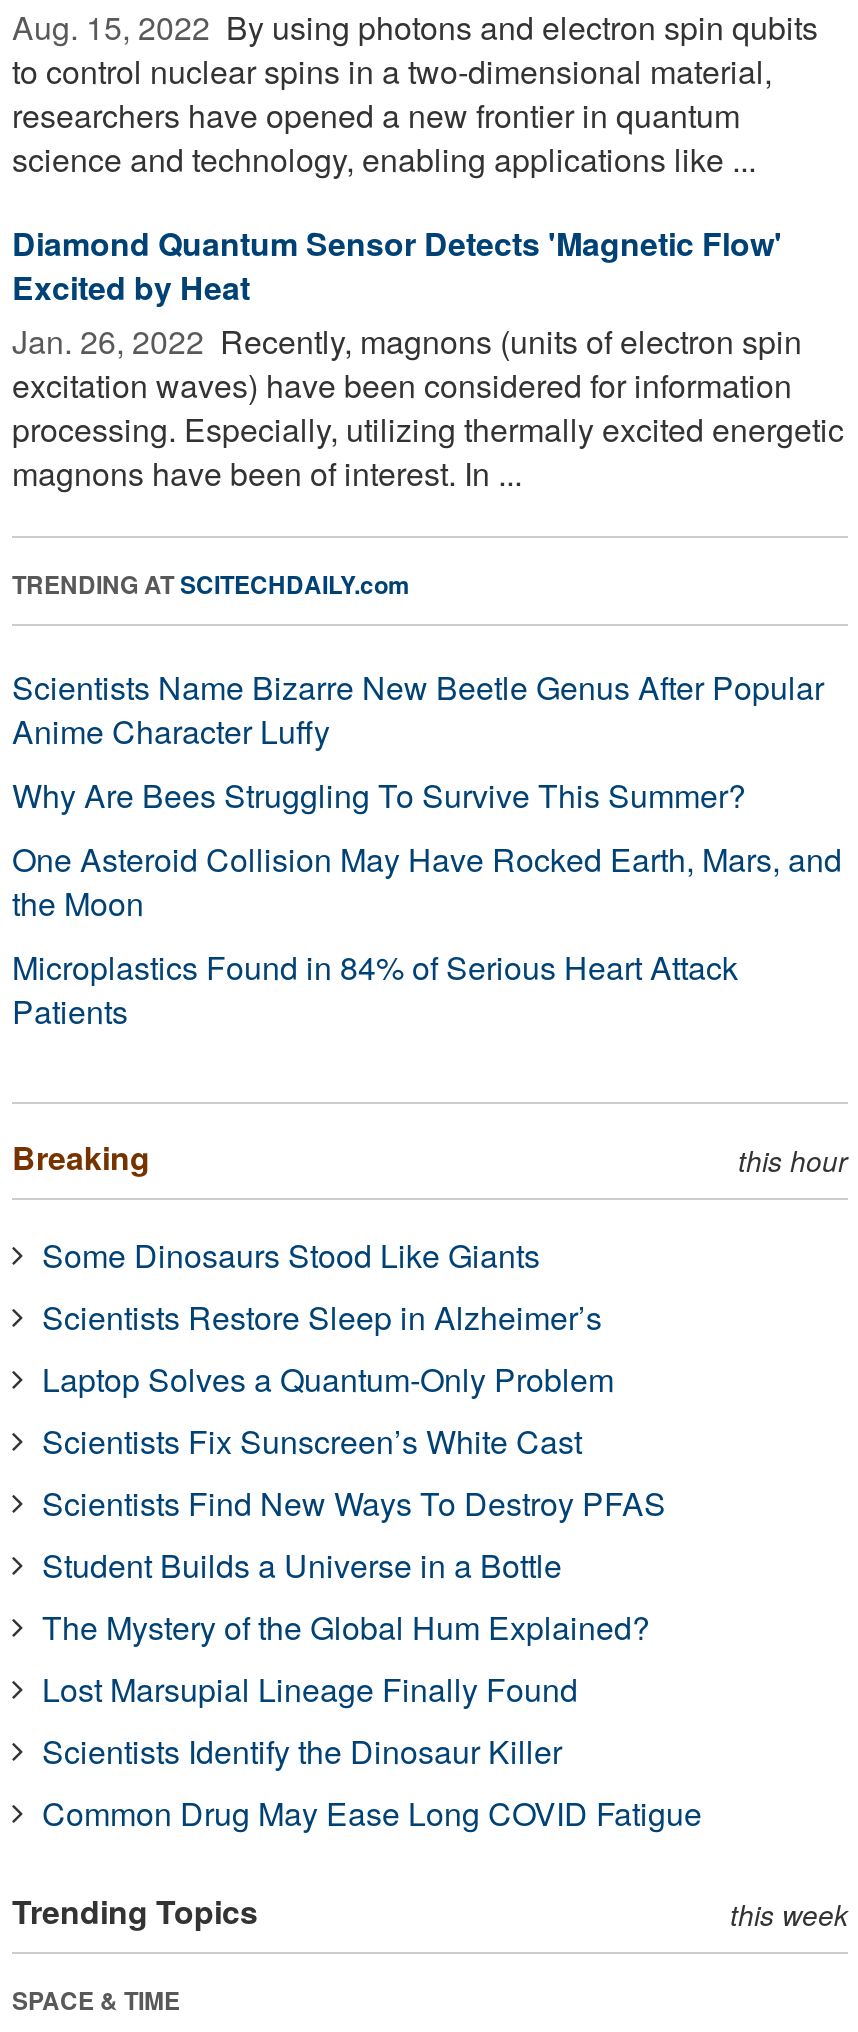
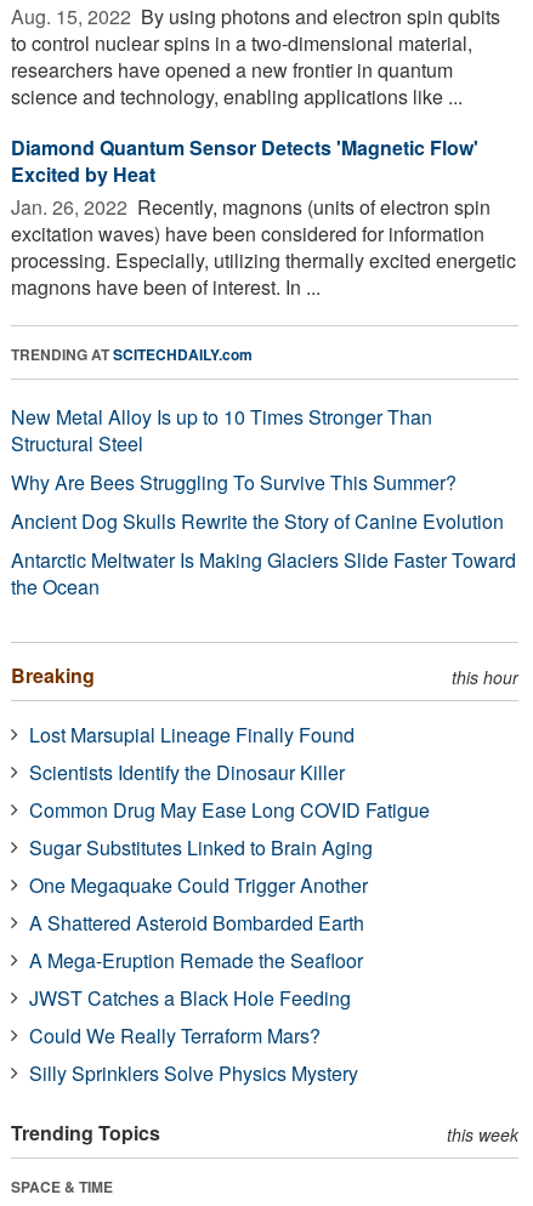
- Scientists Name Bizarre New Beetle Genus After Popular
- Anime Character Luffy
+ New Metal Alloy Is up to 10 Times Stronger Than
+ Structural Steel

- One Asteroid Collision May Have Rocked Earth, Mars, and
- the Moon
- Microplastics Found in 84% of Serious Heart Attack
- Patients
+ Ancient Dog Skulls Rewrite the Story of Canine Evolution
+ Antarctic Meltwater Is Making Glaciers Slide Faster Toward
+ the Ocean

- Some Dinosaurs Stood Like Giants
- Scientists Restore Sleep in Alzheimer’s
- Laptop Solves a Quantum-Only Problem
- Scientists Fix Sunscreen’s White Cast
- Scientists Find New Ways To Destroy PFAS
- Student Builds a Universe in a Bottle
- The Mystery of the Global Hum Explained?

moved up: Lost Marsupial Lineage Finally Found | Scientists Identify the Dinosaur Killer | Common Drug May Ease Long COVID Fatigue

+ Sugar Substitutes Linked to Brain Aging
+ One Megaquake Could Trigger Another
+ A Shattered Asteroid Bombarded Earth
+ A Mega-Eruption Remade the Seafloor
+ JWST Catches a Black Hole Feeding
+ Could We Really Terraform Mars?
+ Silly Sprinklers Solve Physics Mystery
